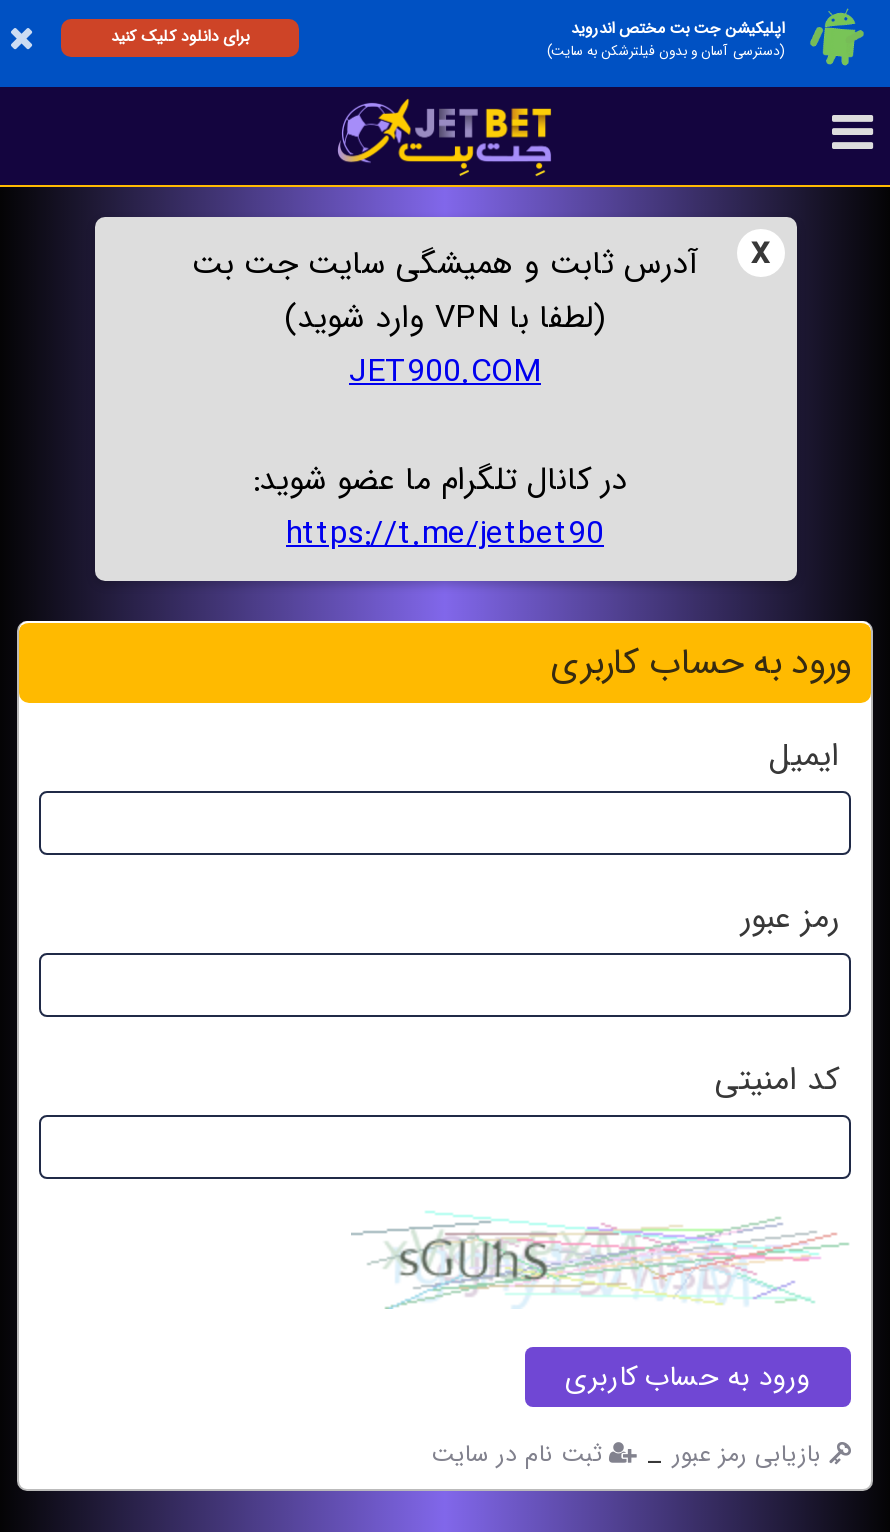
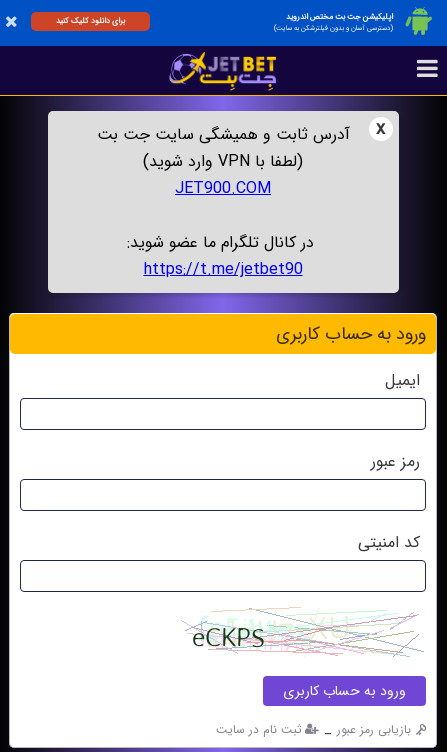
- [image]
+ [image]
